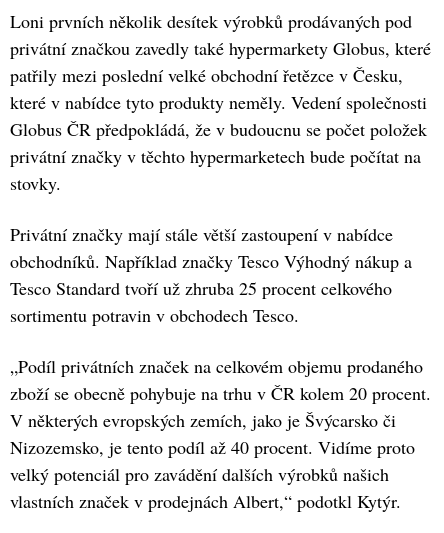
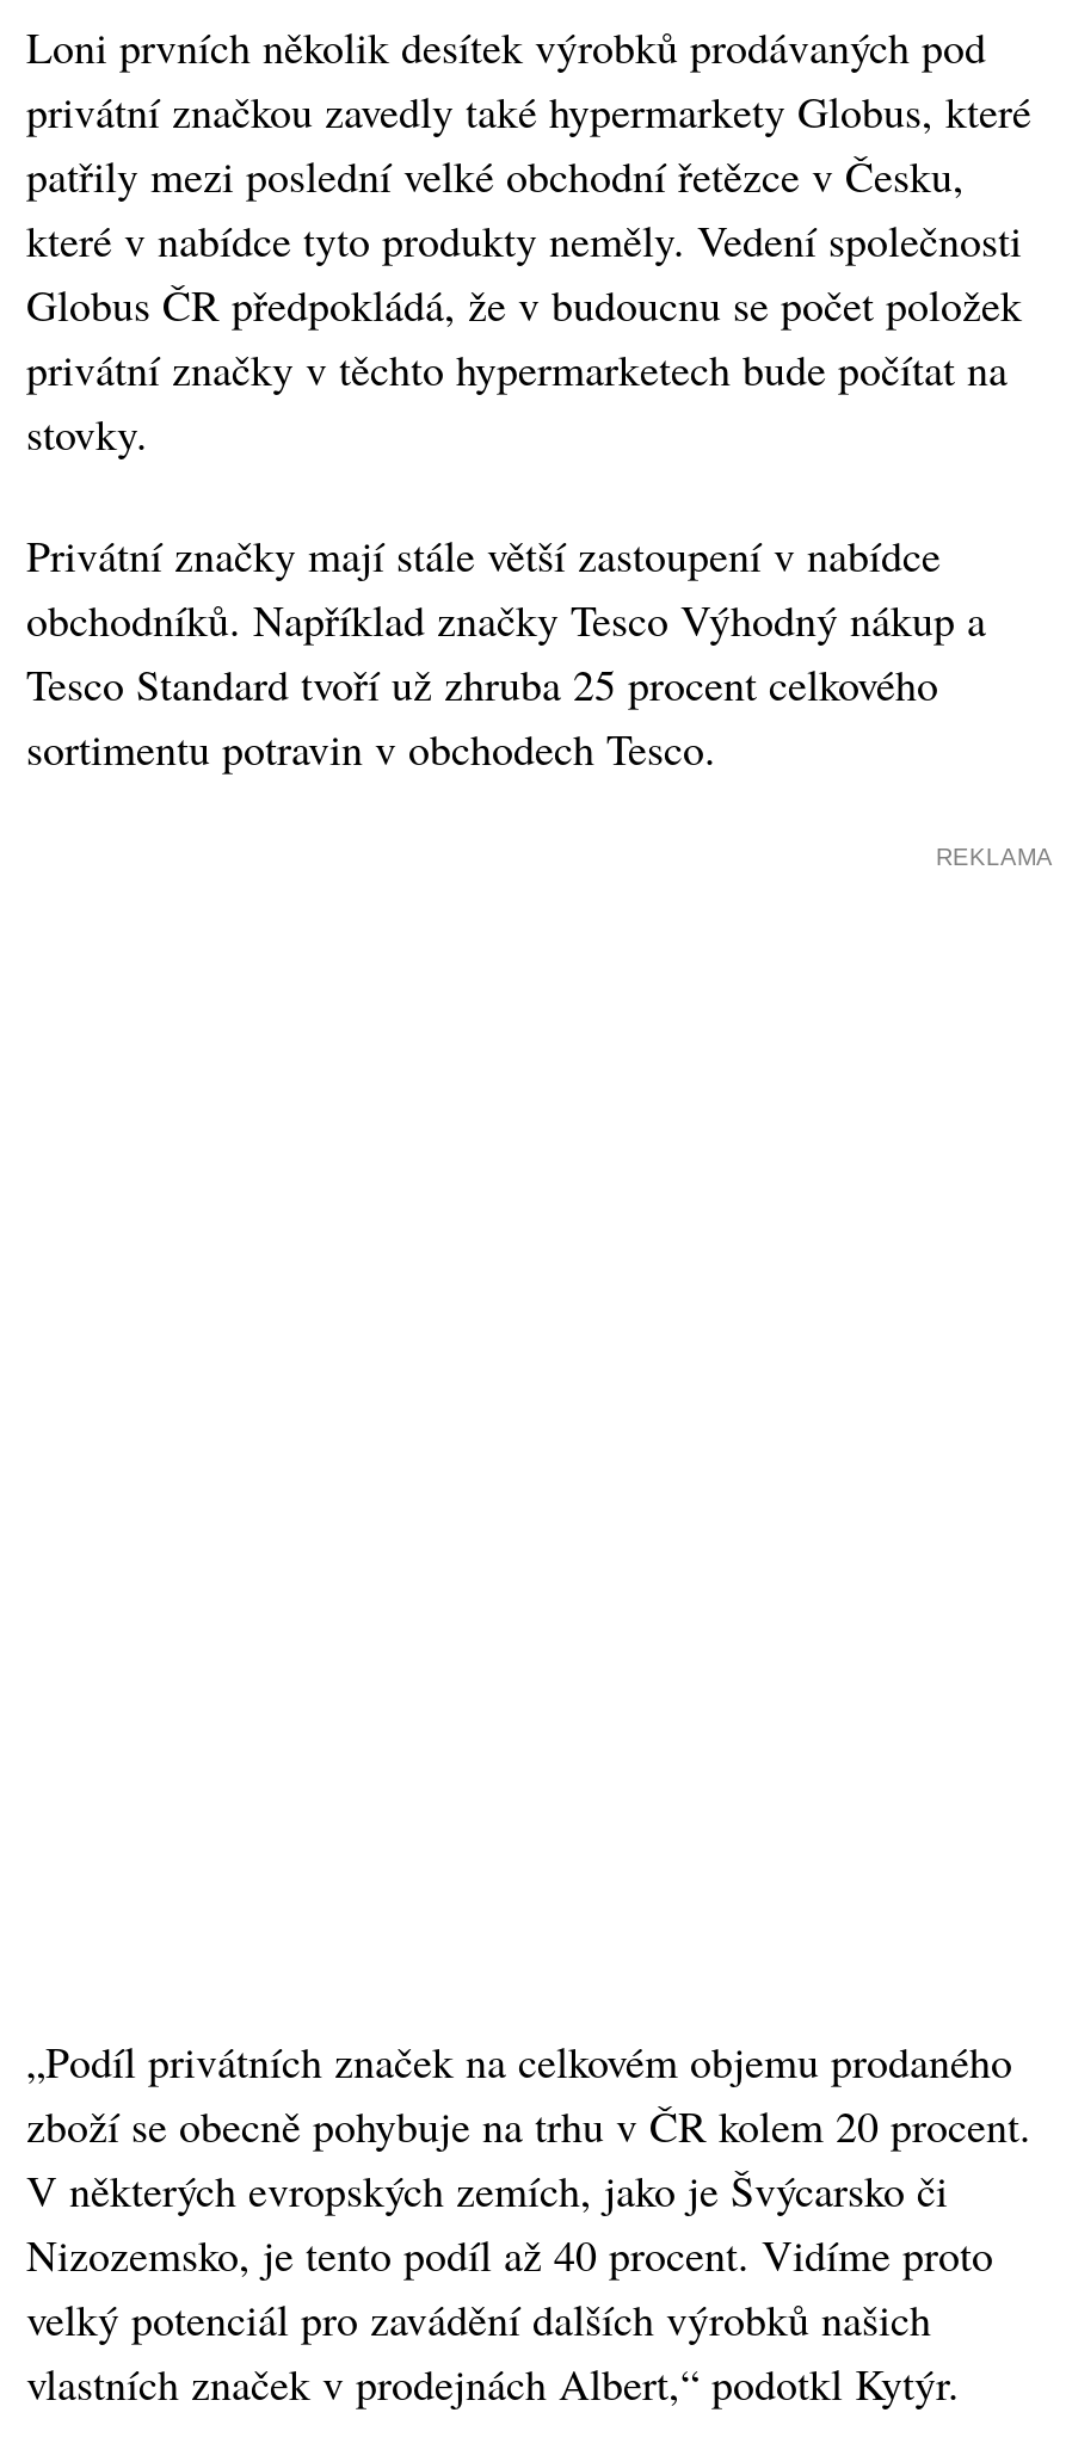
+ REKLAMA
